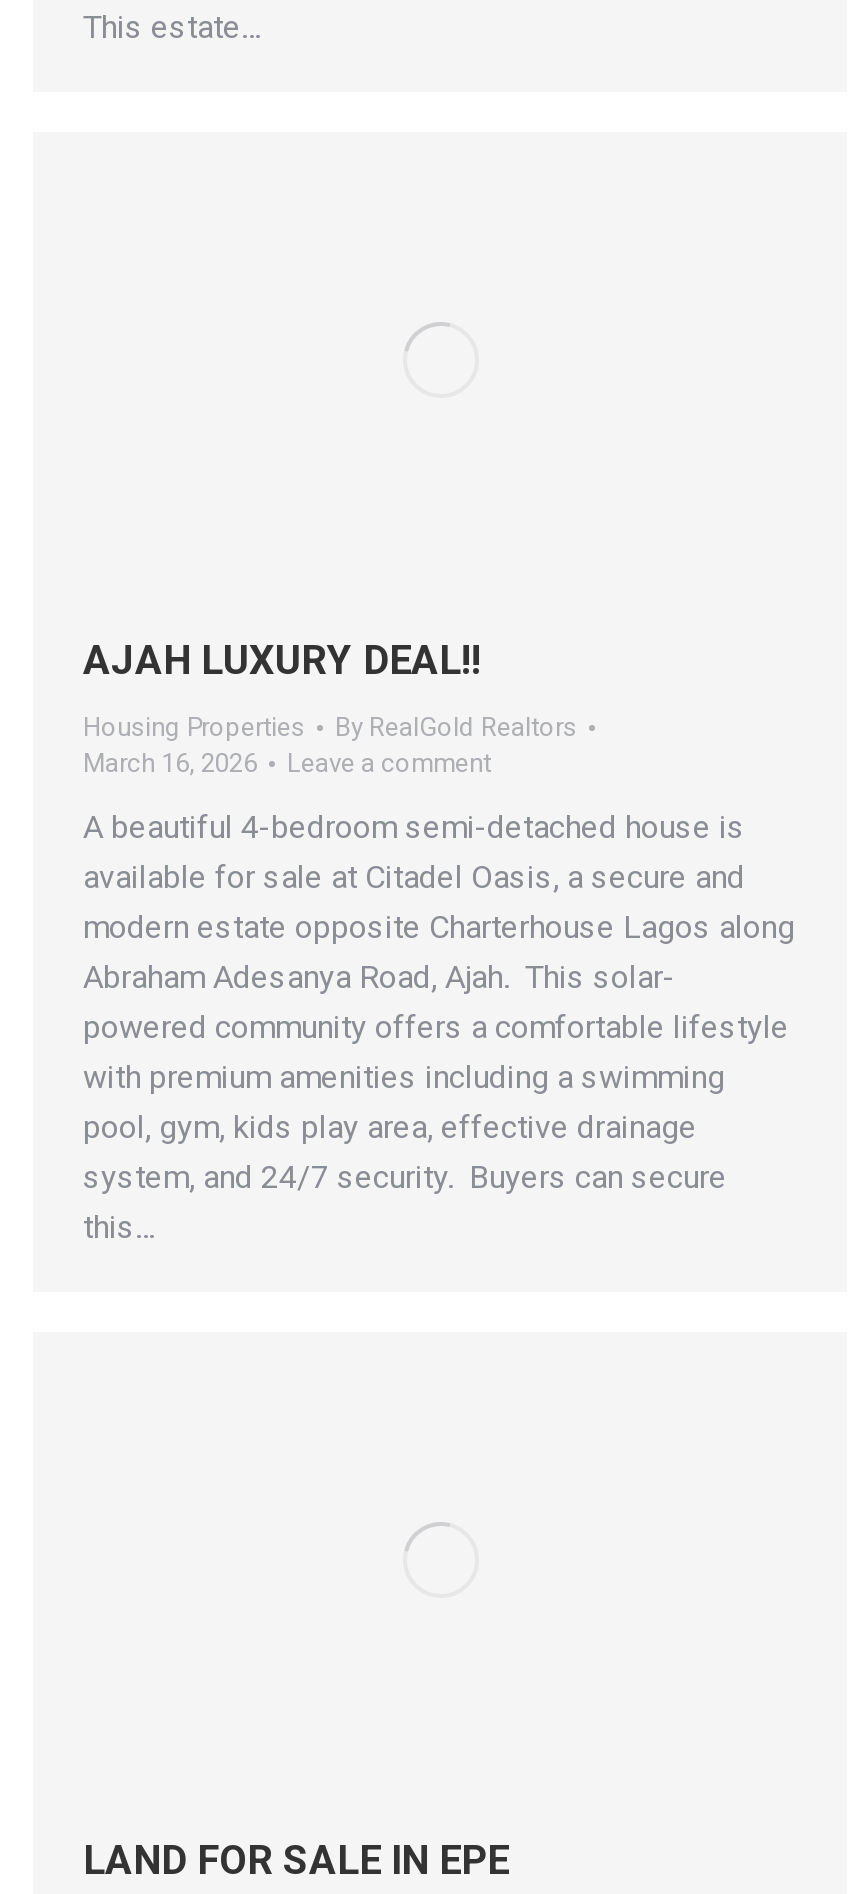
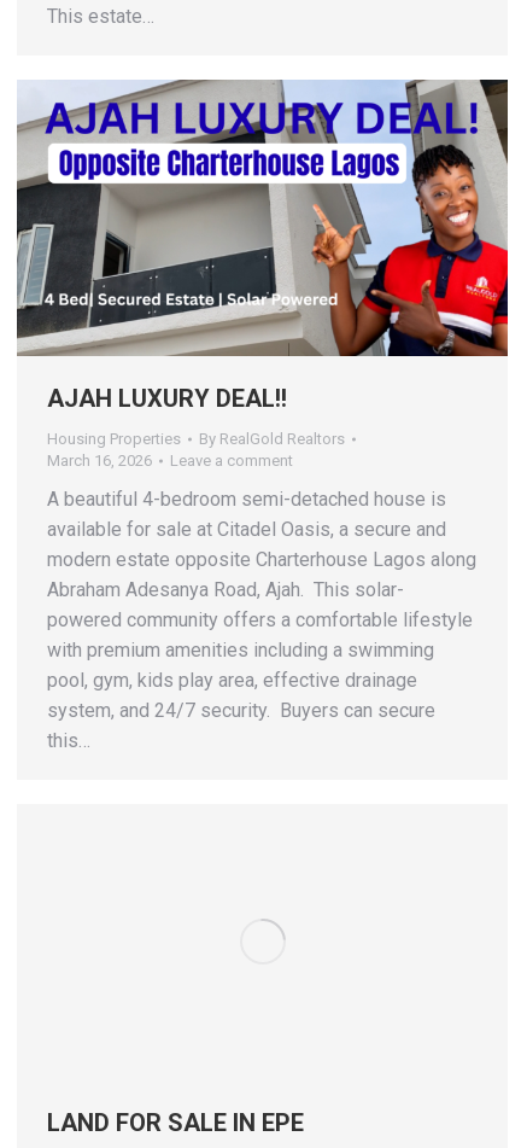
+ [image]
